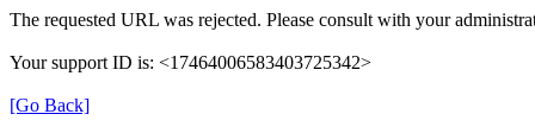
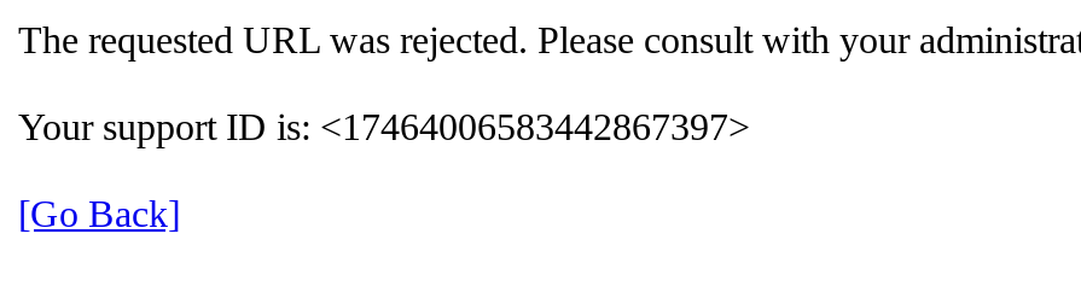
- Your support ID is: <17464006583403725342>
+ Your support ID is: <17464006583442867397>
